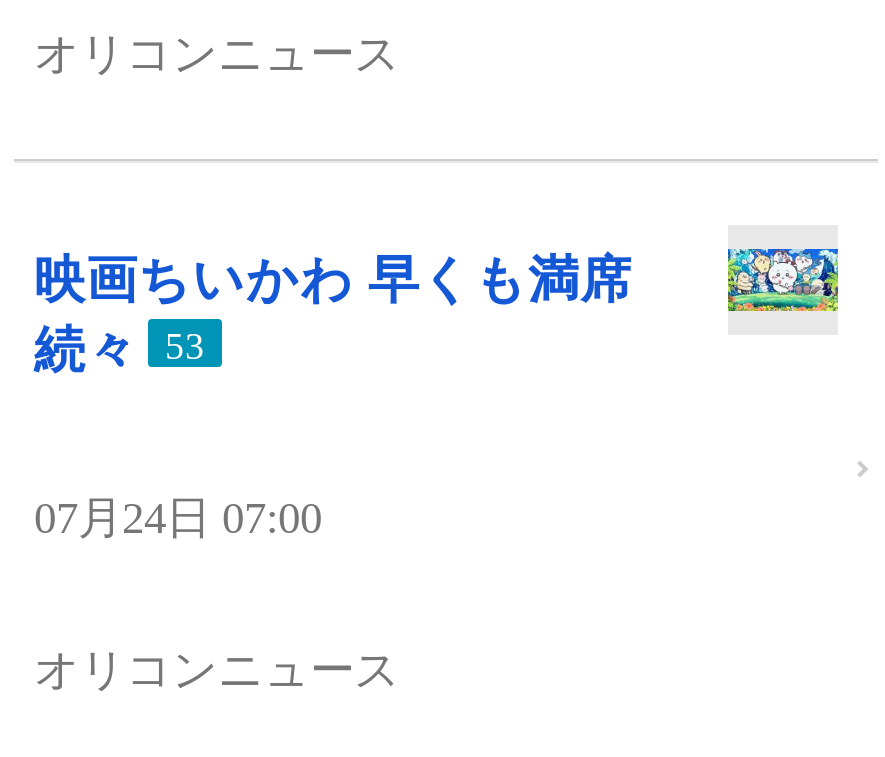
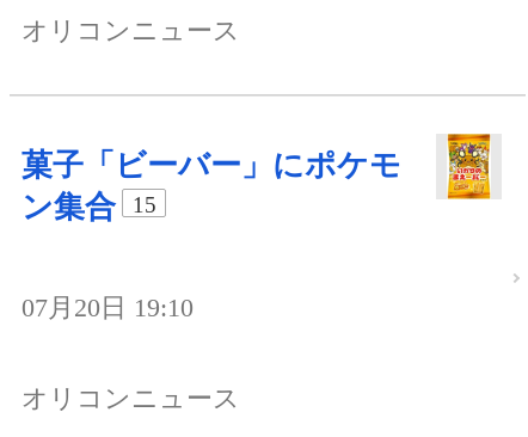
- [image]
+ [image]

- 映画ちいかわ 早くも満席
- 続々
- 53
+ 菓子「ビーバー」にポケモ
+ ン集合
+ 15

- 07月24日 07:00
+ 07月20日 19:10
